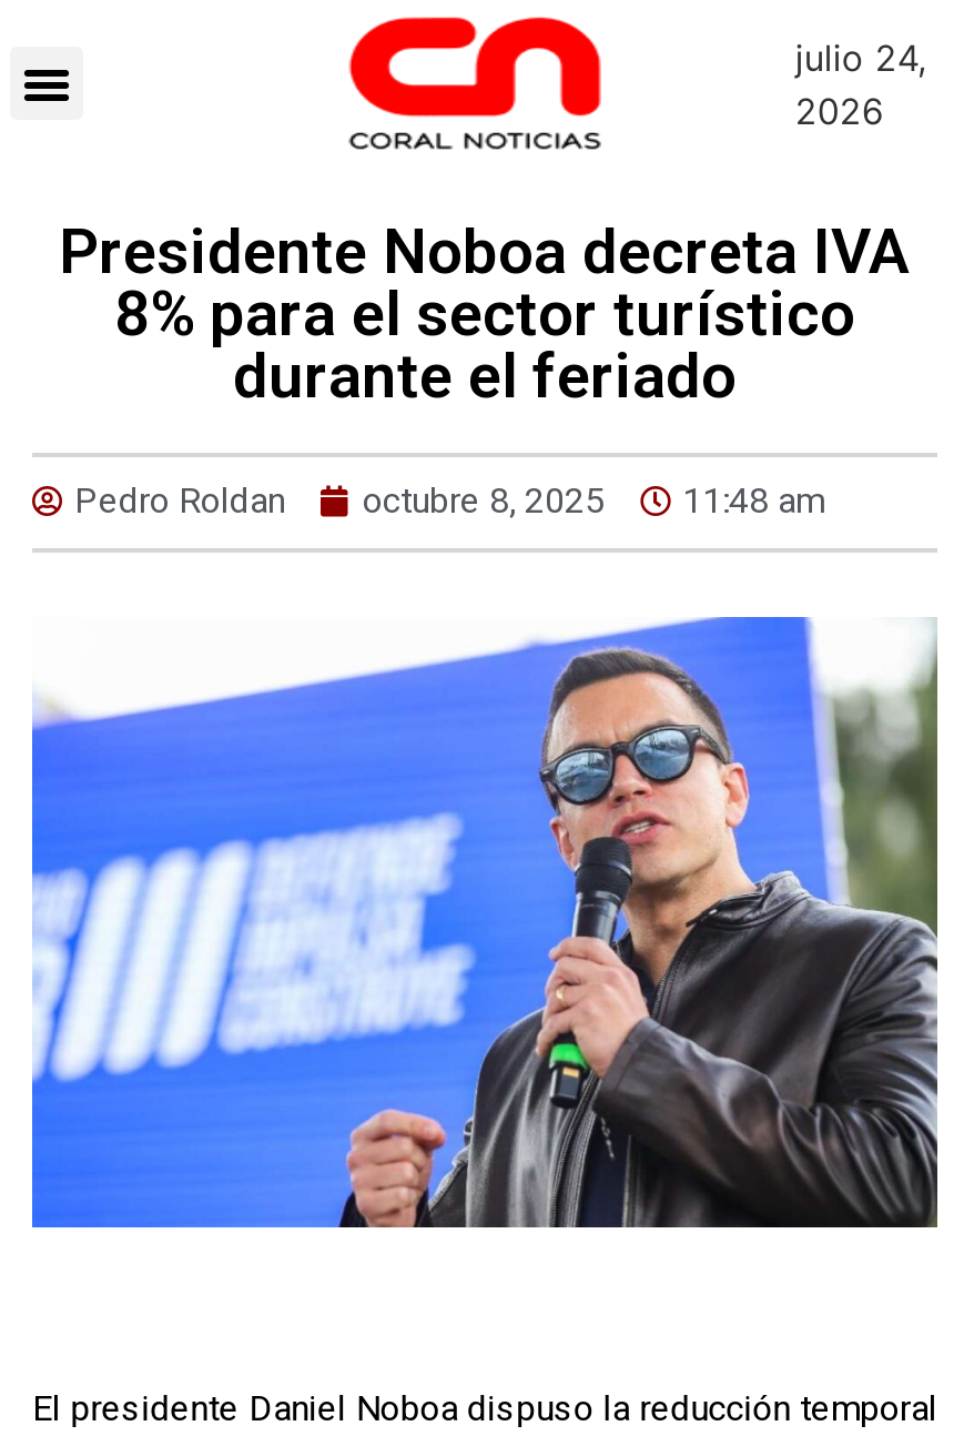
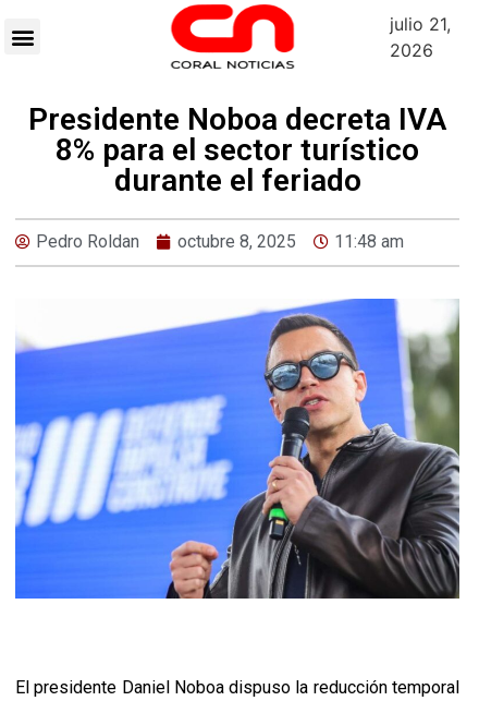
- julio 24,
+ julio 21,
